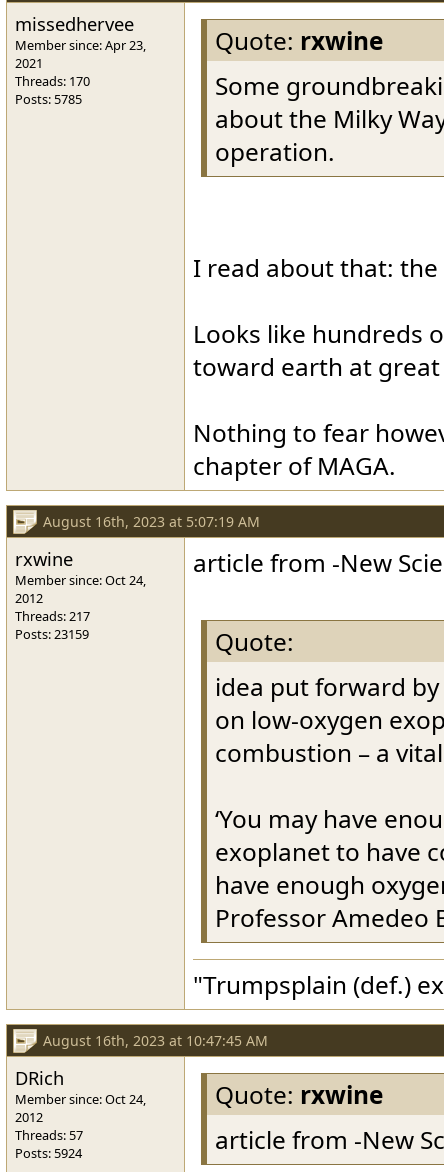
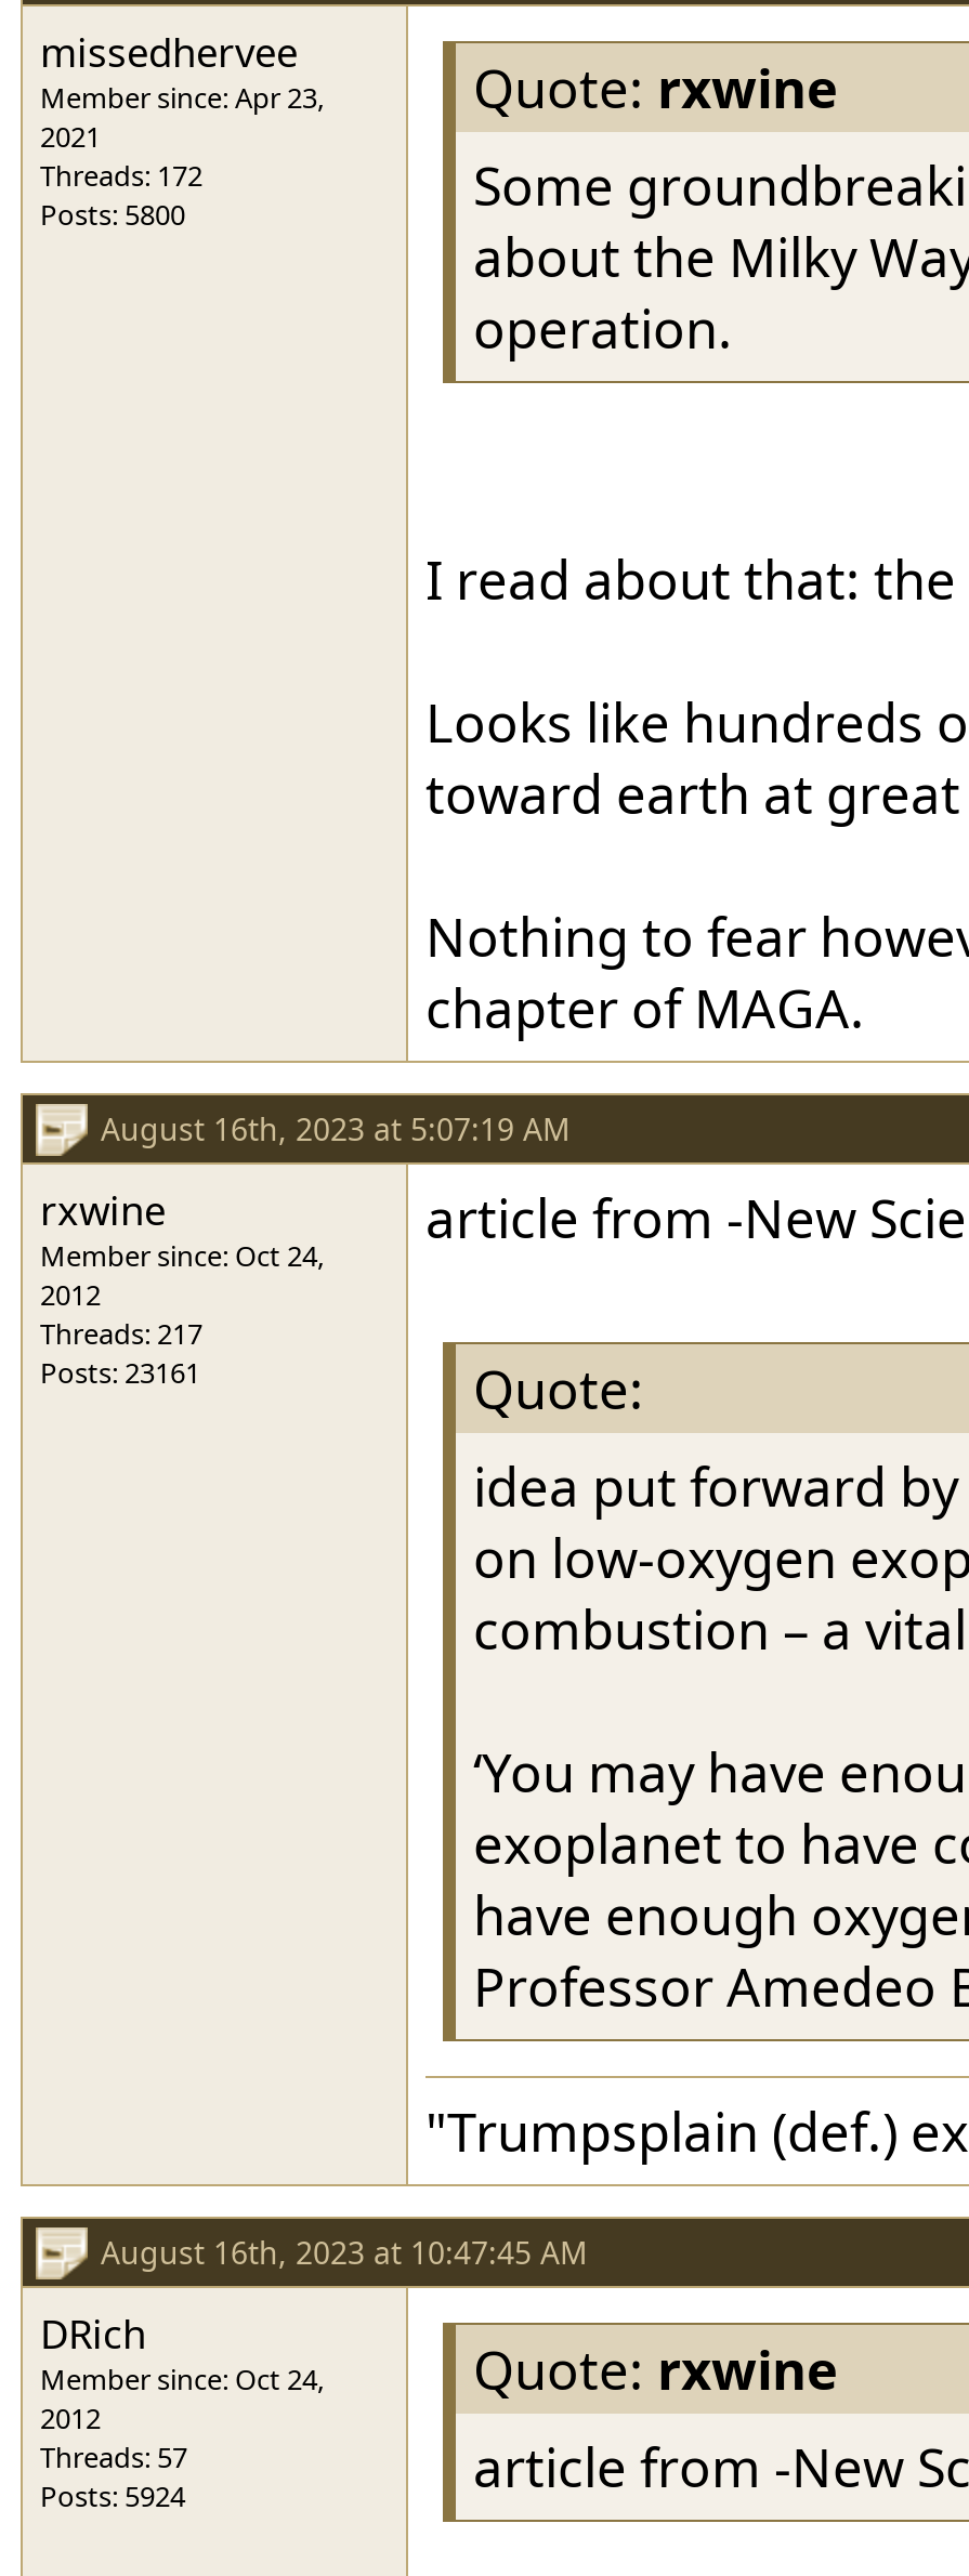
- Threads: 170
+ Threads: 172

- Posts: 5785
+ Posts: 5800

- Posts: 23159
+ Posts: 23161
